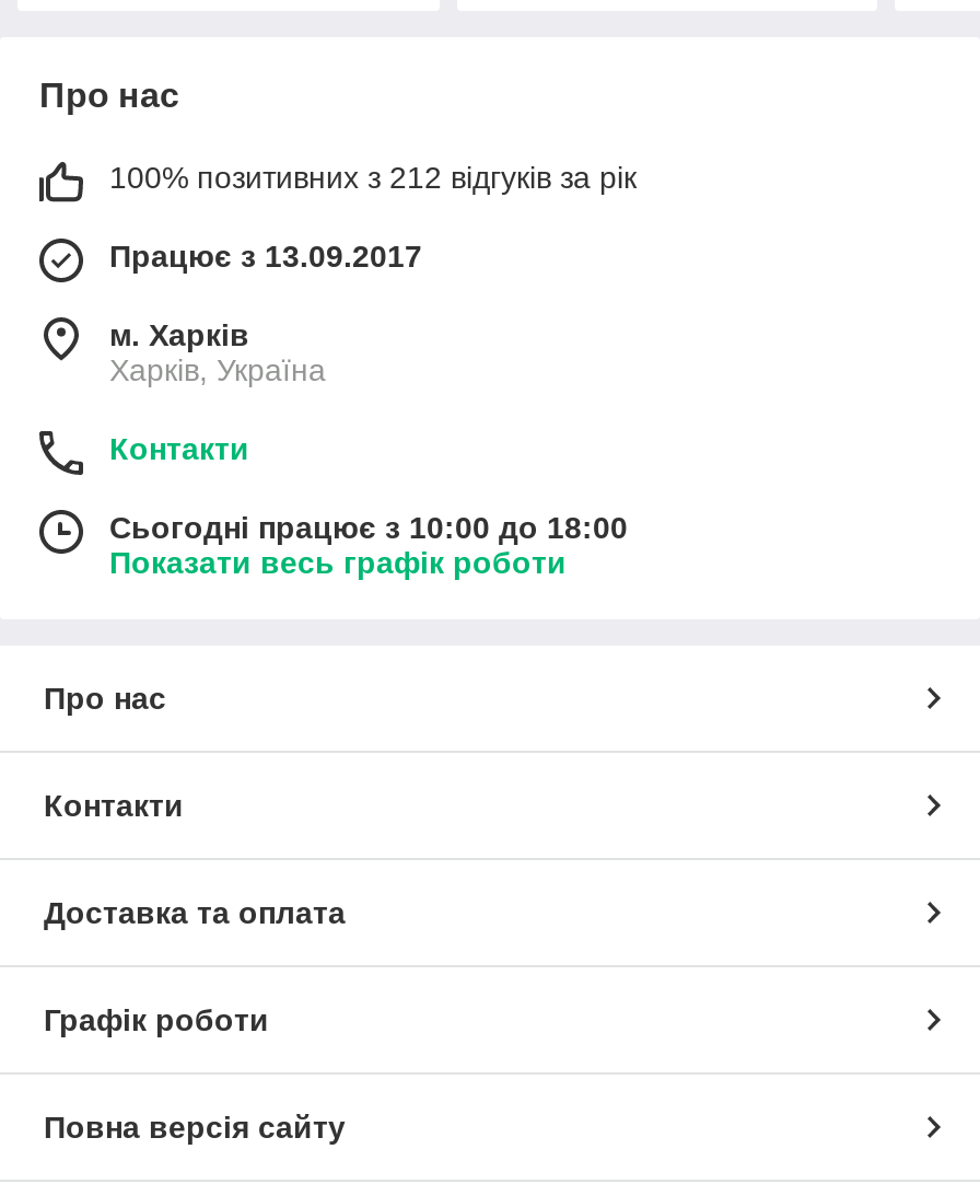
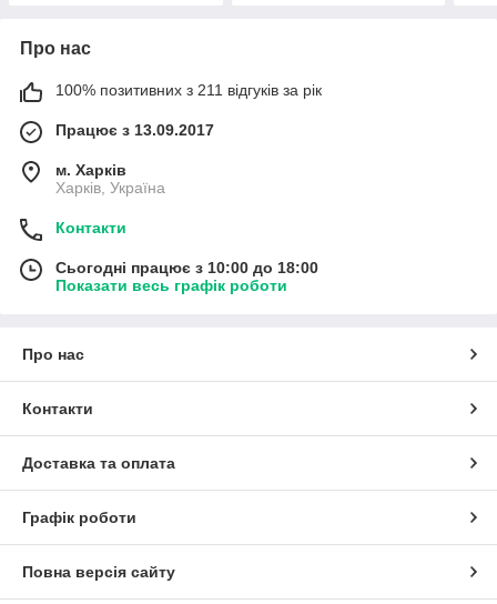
- 100% позитивних з 212 відгуків за рік
+ 100% позитивних з 211 відгуків за рік
